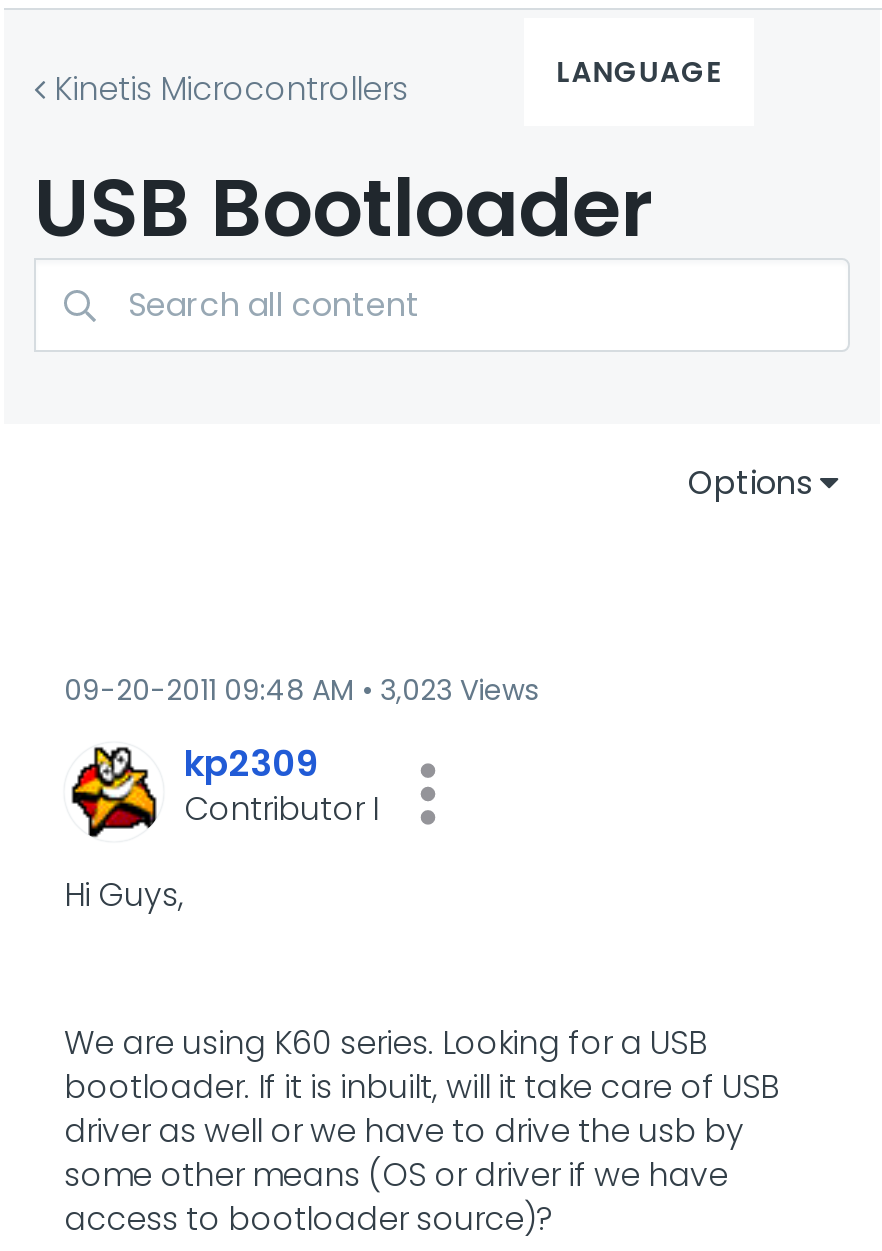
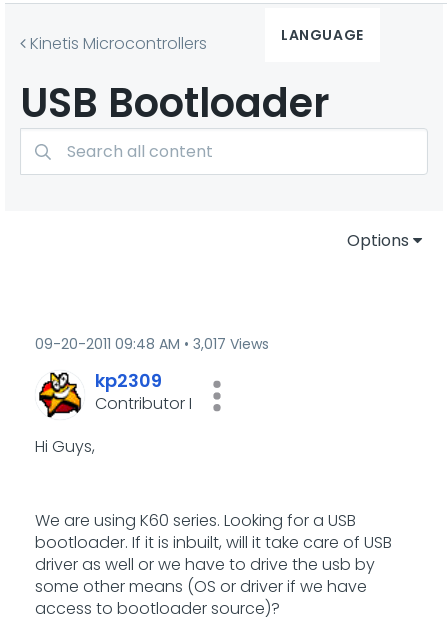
- 09-20-2011 09:48 AM 3,023 Views
+ 09-20-2011 09:48 AM 3,017 Views
